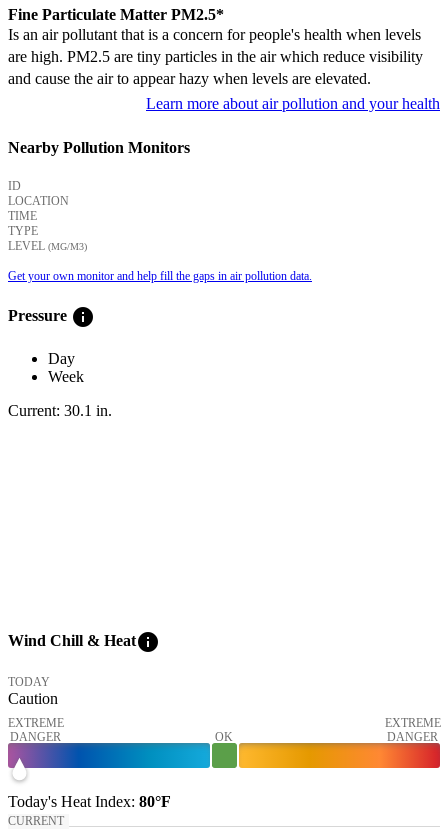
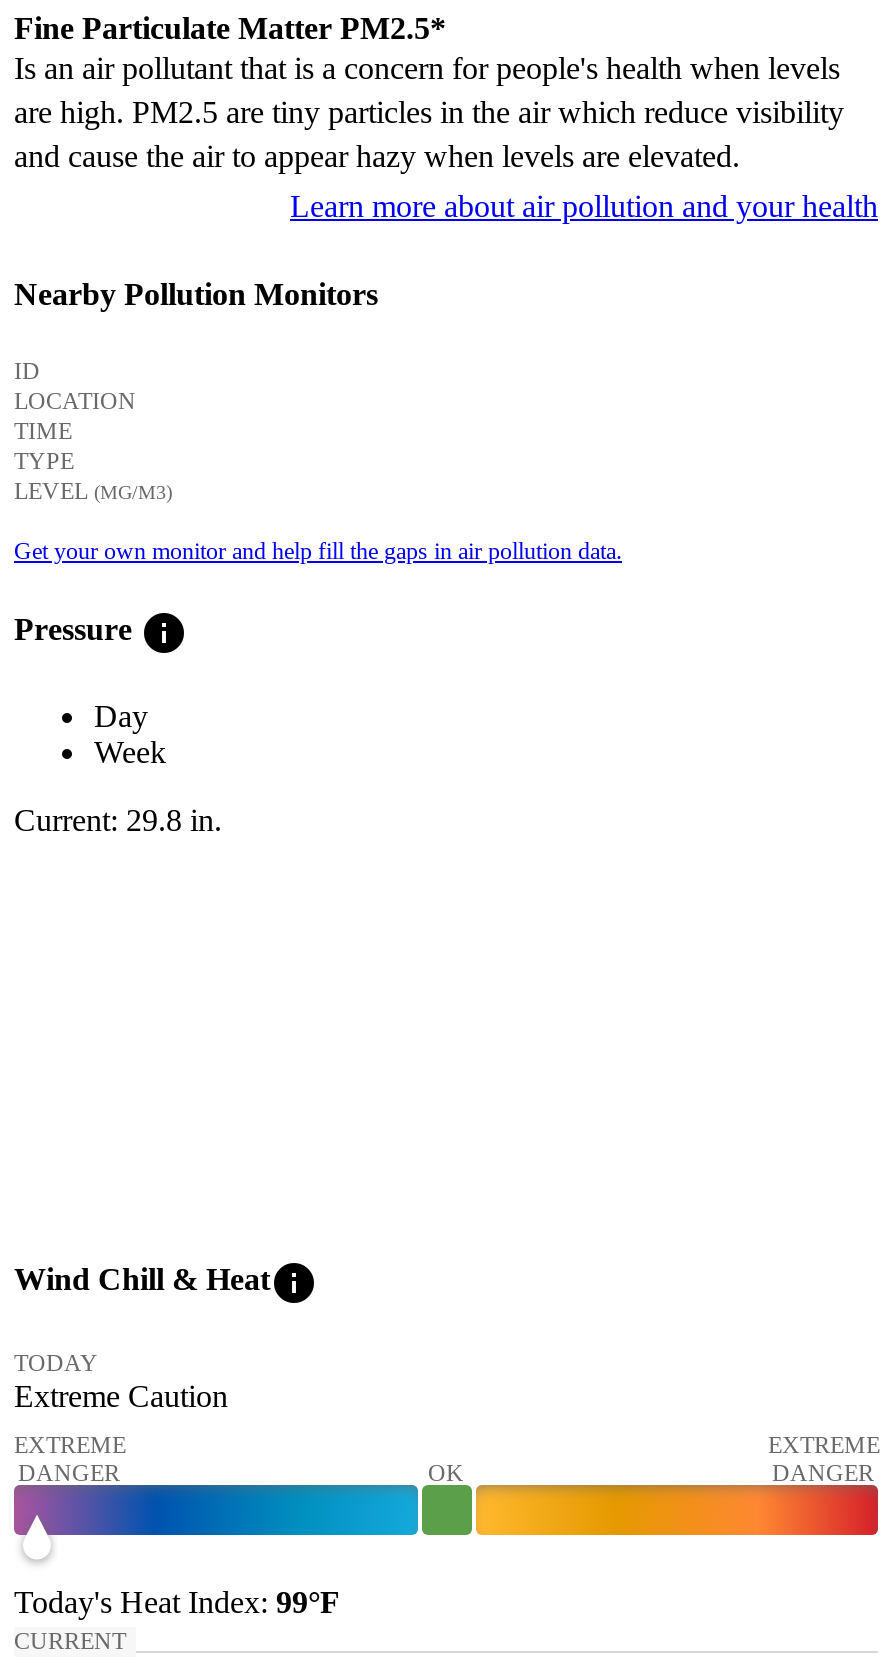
- Current: 30.1 in.
+ Current: 29.8 in.

- Caution
+ Extreme Caution

- Today's Heat Index: 80°F
+ Today's Heat Index: 99°F
